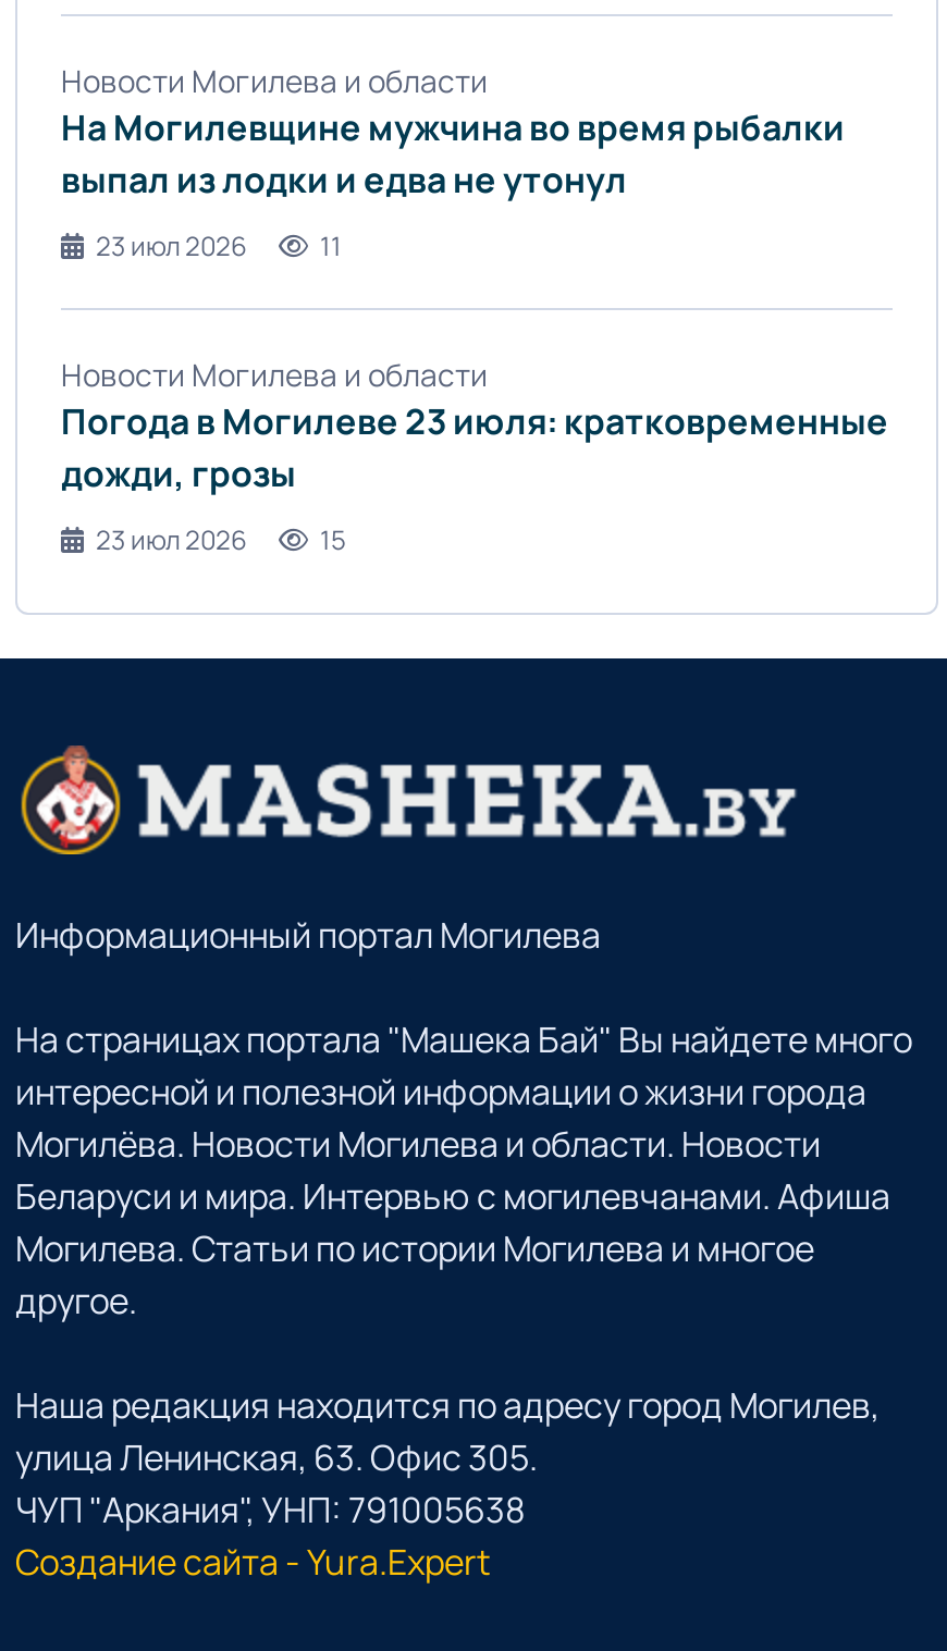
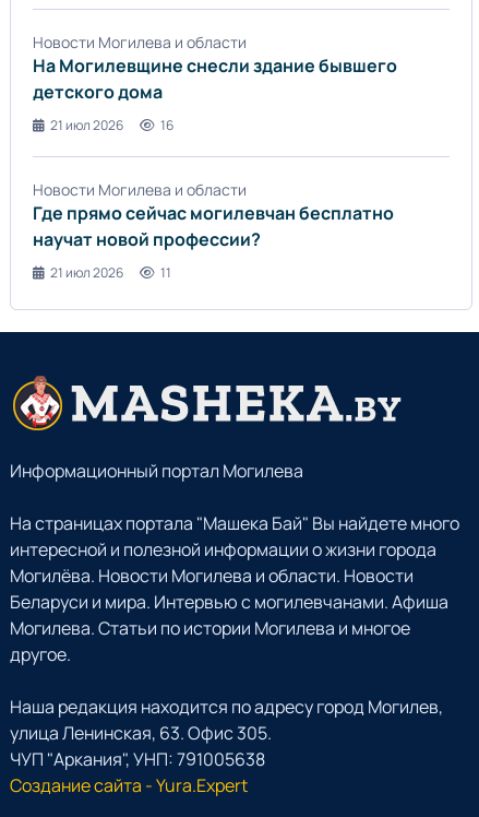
- На Могилевщине мужчина во время рыбалки
- выпал из лодки и едва не утонул
+ На Могилевщине снесли здание бывшего
+ детского дома

- 23 июл 2026
- 11
+ 21 июл 2026
+ 16

- Погода в Могилеве 23 июля: кратковременные
- дожди, грозы
+ Где прямо сейчас могилевчан бесплатно
+ научат новой профессии?

- 23 июл 2026
- 15
+ 21 июл 2026
+ 11
